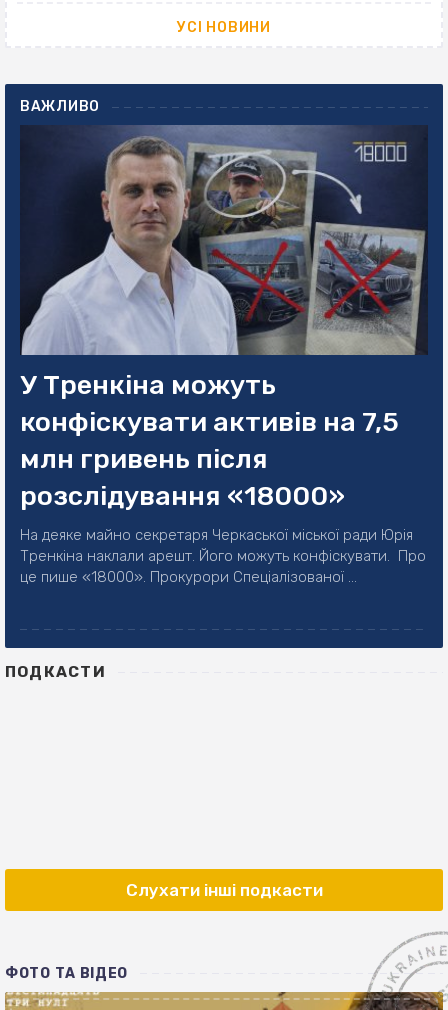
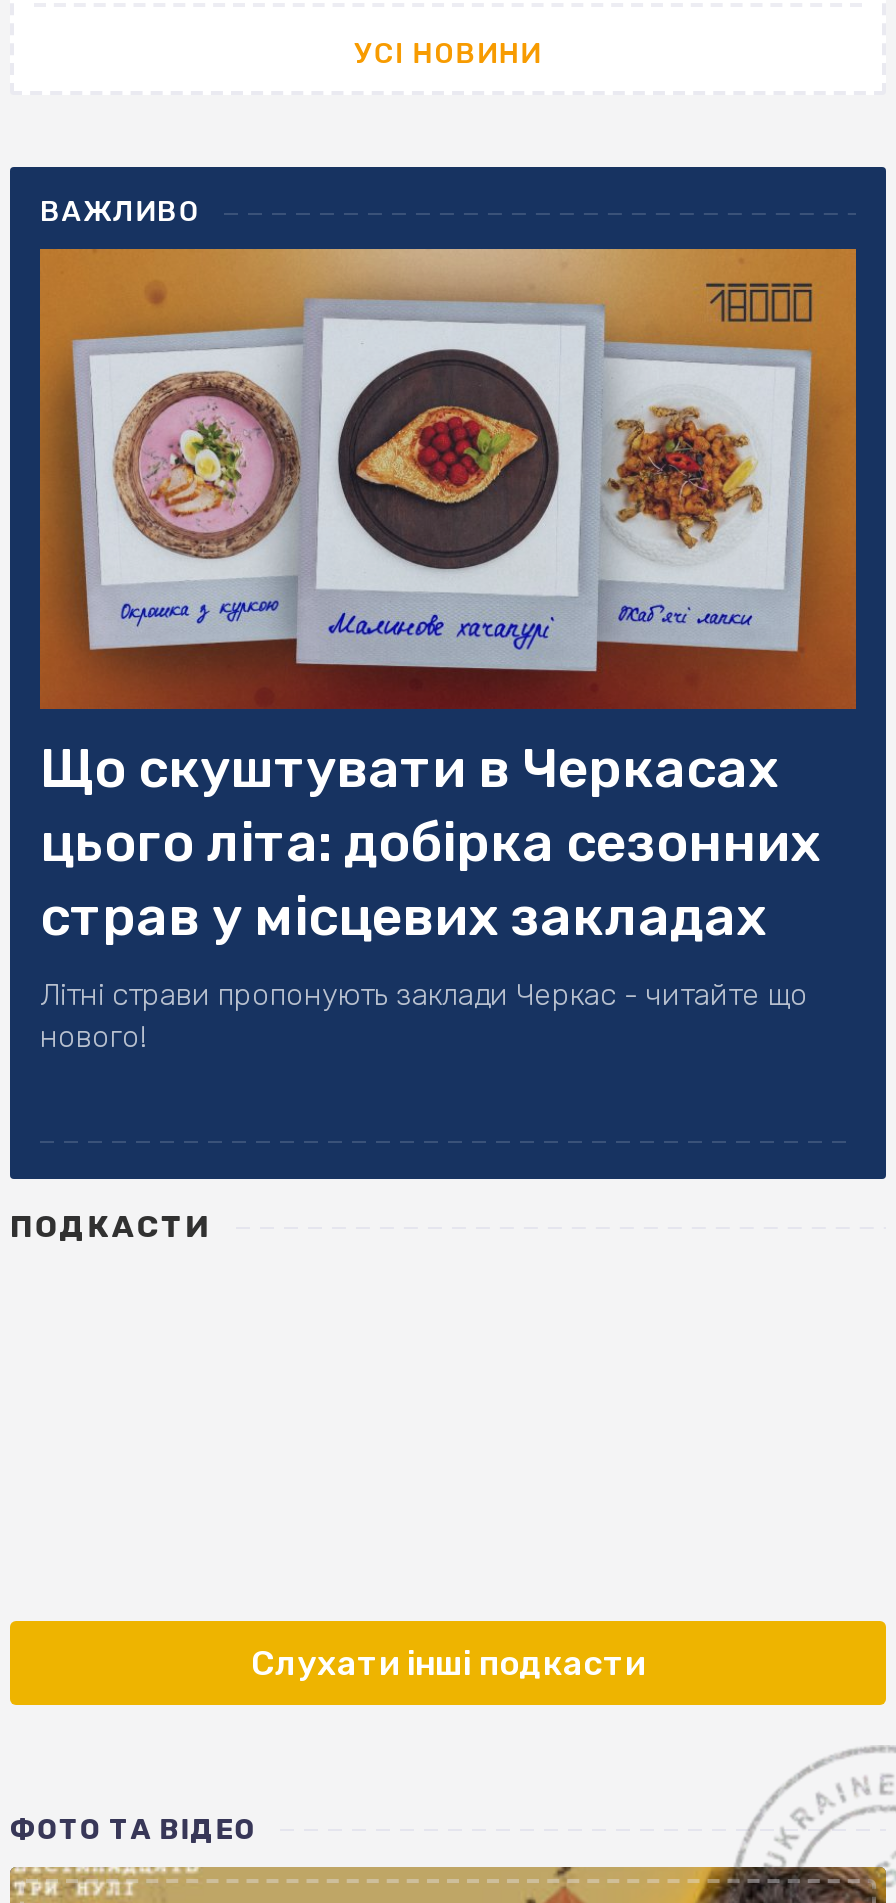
- [image]
- У Тренкіна можуть
- конфіскувати активів на 7,5
- млн гривень після
- розслідування «18000»
+ [image]
+ Що скуштувати в Черкасах
+ цього літа: добірка сезонних
+ страв у місцевих закладах

- На деяке майно секретаря Черкаської міської ради Юрія
- Тренкіна наклали арешт. Його можуть конфіскувати. Про
- це пише «18000». Прокурори Спеціалізованої ...
+ Літні страви пропонують заклади Черкас - читайте що
+ нового!
